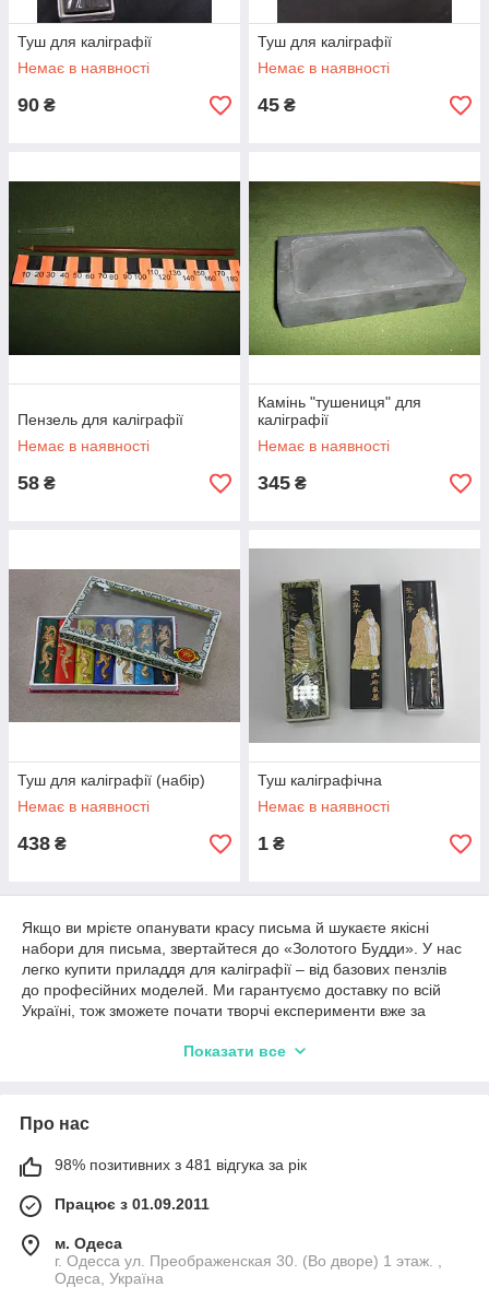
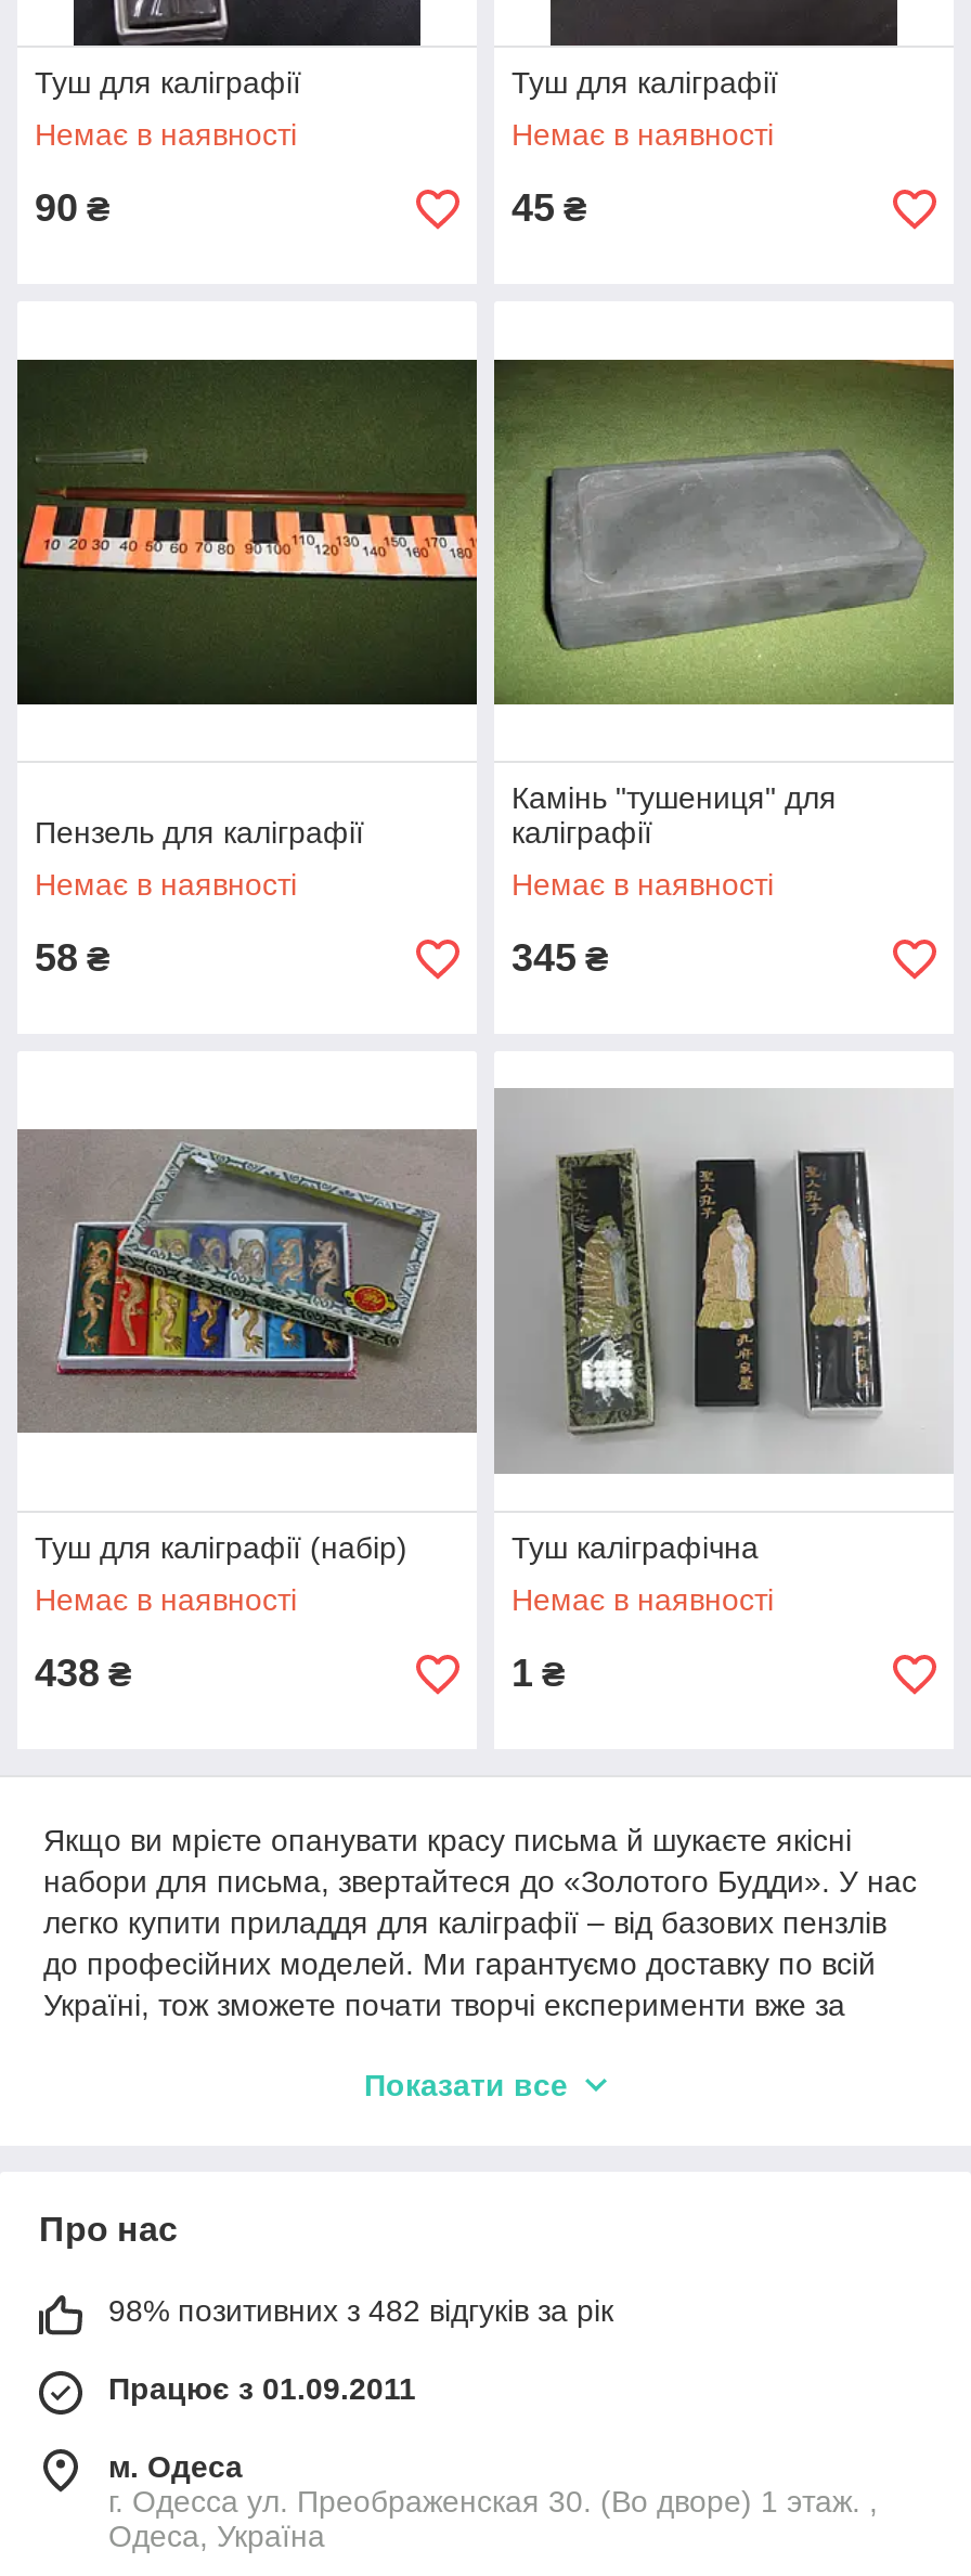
- 98% позитивних з 481 відгука за рік
+ 98% позитивних з 482 відгуків за рік
